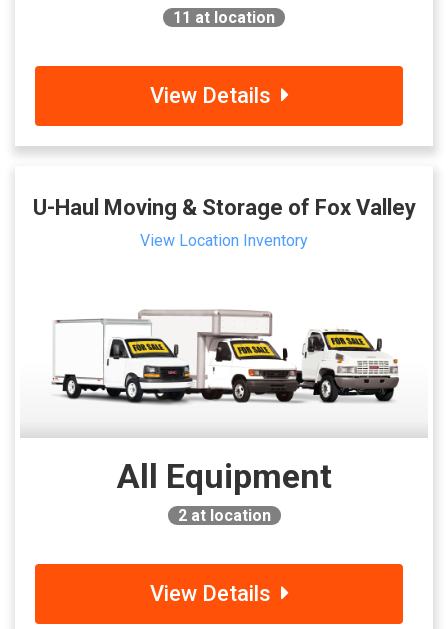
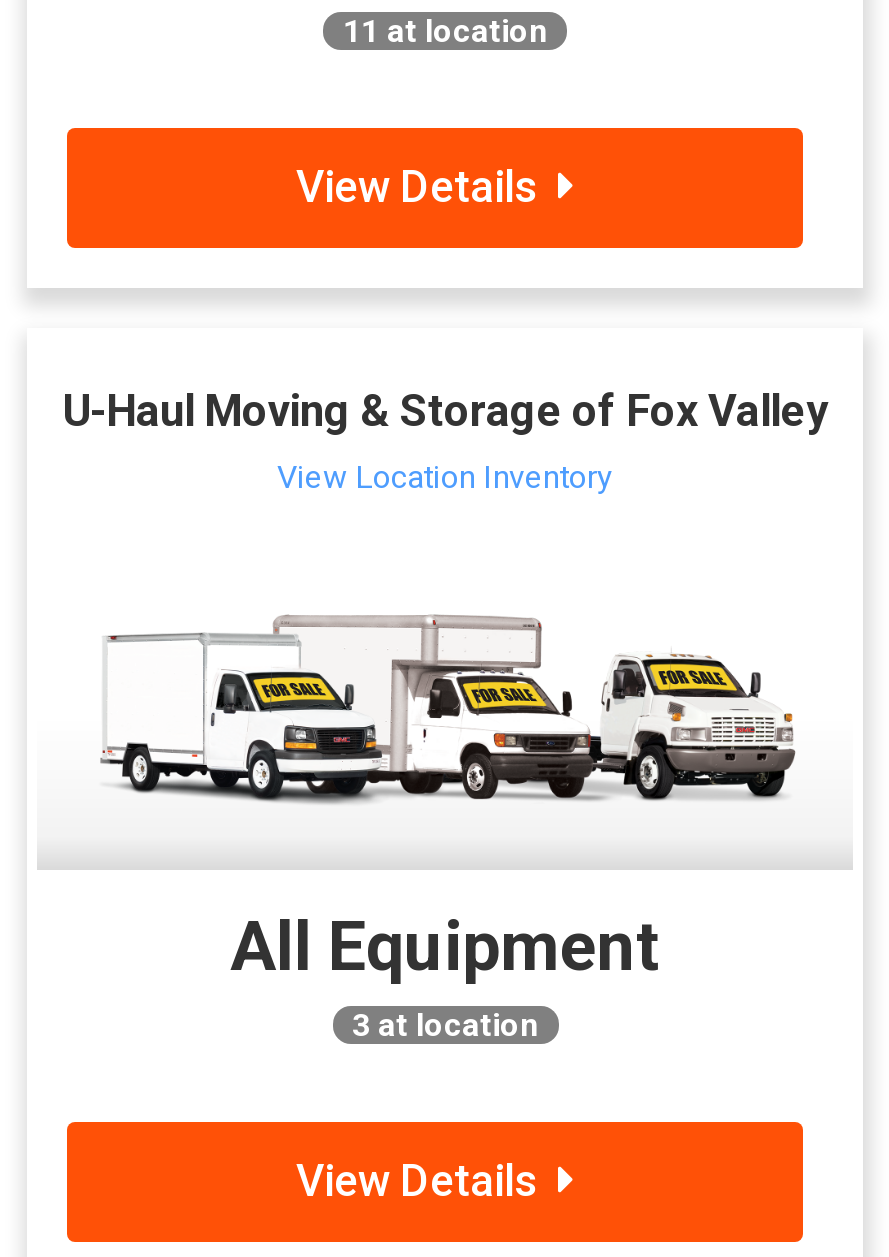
- 2at location
+ 3at location
